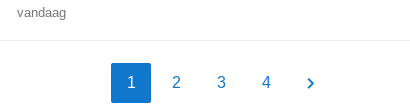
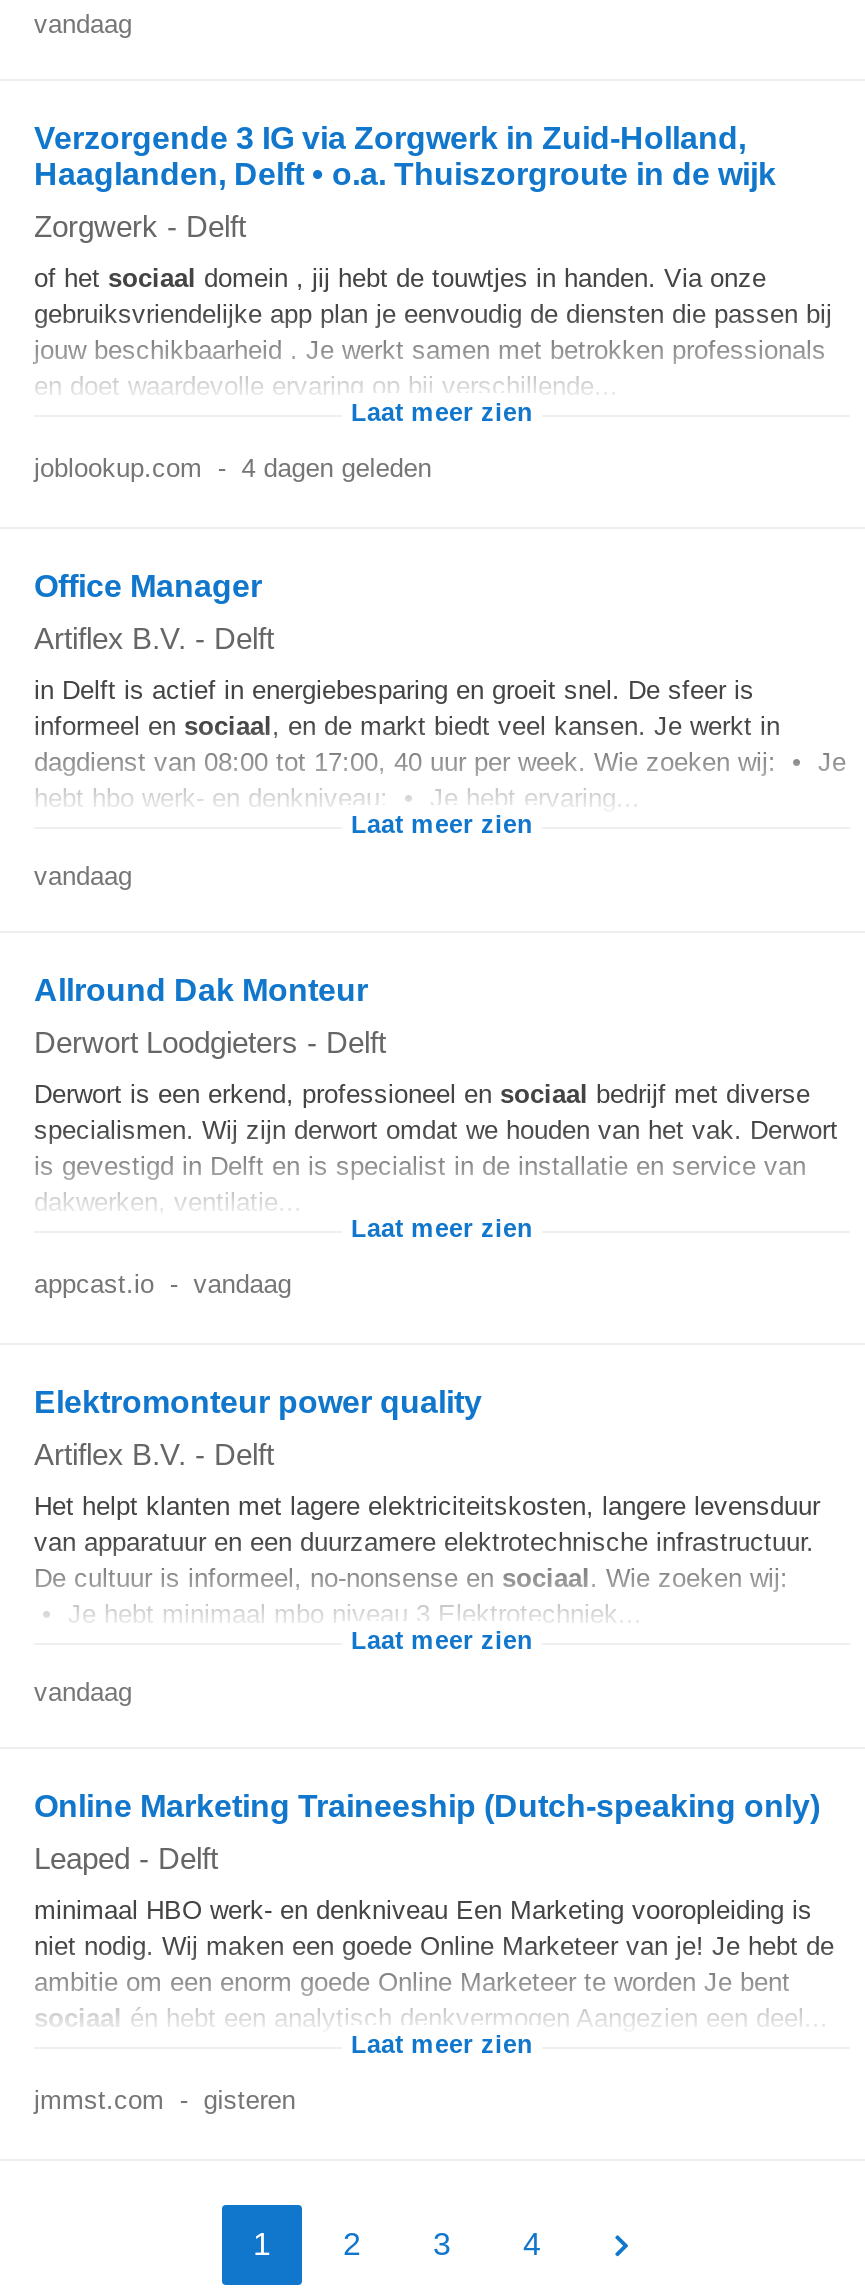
+ Verzorgende 3 IG via Zorgwerk in Zuid-Holland,
+ Haaglanden, Delft • o.a. Thuiszorgroute in de wijk
+ Zorgwerk - Delft
+ of het sociaal domein , jij hebt de touwtjes in handen. Via onze
+ gebruiksvriendelijke app plan je eenvoudig de diensten die passen bij
+ jouw beschikbaarheid . Je werkt samen met betrokken professionals
+ en doet waardevolle ervaring op bij verschillende...
+ Laat meer zien
+ joblookup.com - 4 dagen geleden

+ Office Manager
+ Artiflex B.V. - Delft
+ in Delft is actief in energiebesparing en groeit snel. De sfeer is
+ informeel en sociaal, en de markt biedt veel kansen. Je werkt in
+ dagdienst van 08:00 tot 17:00, 40 uur per week. Wie zoeken wij: • Je
+ hebt hbo werk- en denkniveau; • Je hebt ervaring...
+ Laat meer zien
+ vandaag
+ Allround Dak Monteur
+ Derwort Loodgieters - Delft
+ Derwort is een erkend, professioneel en sociaal bedrijf met diverse
+ specialismen. Wij zijn derwort omdat we houden van het vak. Derwort
+ is gevestigd in Delft en is specialist in de installatie en service van
+ dakwerken, ventilatie...
+ Laat meer zien
+ appcast.io - vandaag

+ Elektromonteur power quality
+ Artiflex B.V. - Delft
+ Het helpt klanten met lagere elektriciteitskosten, langere levensduur
+ van apparatuur en een duurzamere elektrotechnische infrastructuur.
+ De cultuur is informeel, no-nonsense en sociaal. Wie zoeken wij:
+ • Je hebt minimaal mbo niveau 3 Elektrotechniek...
+ Laat meer zien
+ vandaag
+ Online Marketing Traineeship (Dutch-speaking only)
+ Leaped - Delft
+ minimaal HBO werk- en denkniveau Een Marketing vooropleiding is
+ niet nodig. Wij maken een goede Online Marketeer van je! Je hebt de
+ ambitie om een enorm goede Online Marketeer te worden Je bent
+ sociaal én hebt een analytisch denkvermogen Aangezien een deel...
+ Laat meer zien
+ jmmst.com - gisteren
